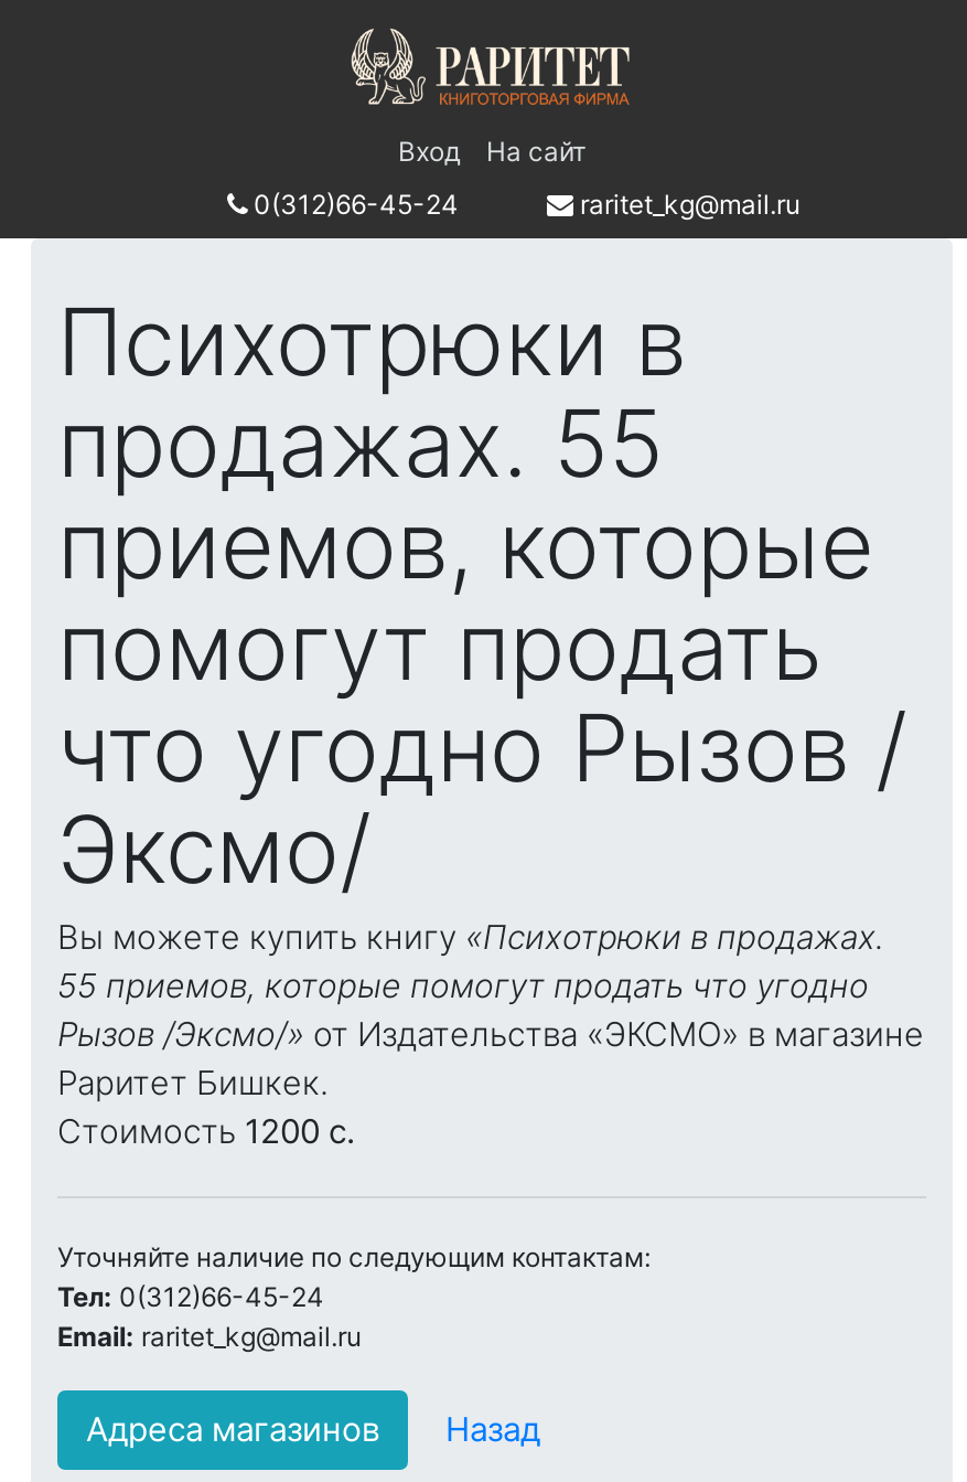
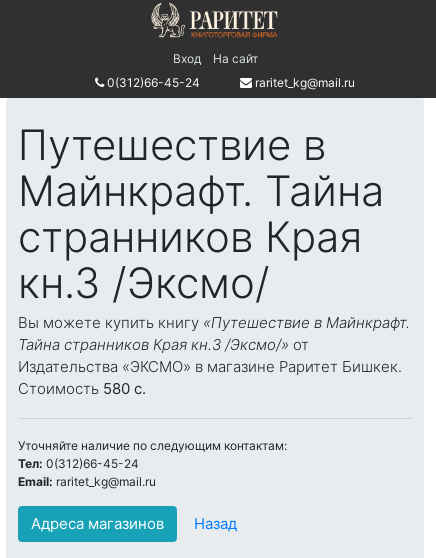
- Психотрюки в
- продажах. 55
- приемов, которые
- помогут продать
- что угодно Рызов /
- Эксмо/
- Вы можете купить книгу «Психотрюки в продажах.
- 55 приемов, которые помогут продать что угодно
- Рызов /Эксмо/» от Издательства «ЭКСМО» в магазине
- Раритет Бишкек.
- Стоимость 1200 c.
+ Путешествие в
+ Майнкрафт. Тайна
+ странников Края
+ кн.3 /Эксмо/
+ Вы можете купить книгу «Путешествие в Майнкрафт.
+ Тайна странников Края кн.3 /Эксмо/» от
+ Издательства «ЭКСМО» в магазине Раритет Бишкек.
+ Стоимость 580 c.
